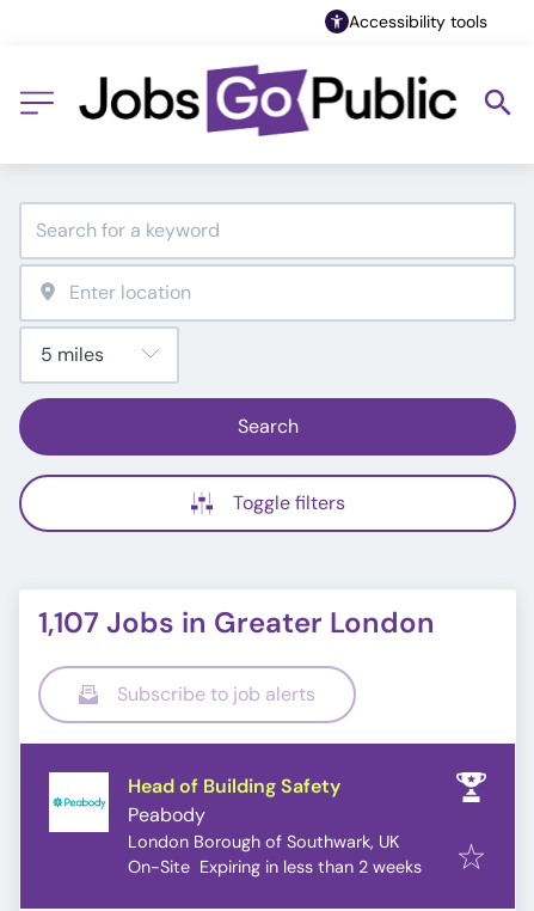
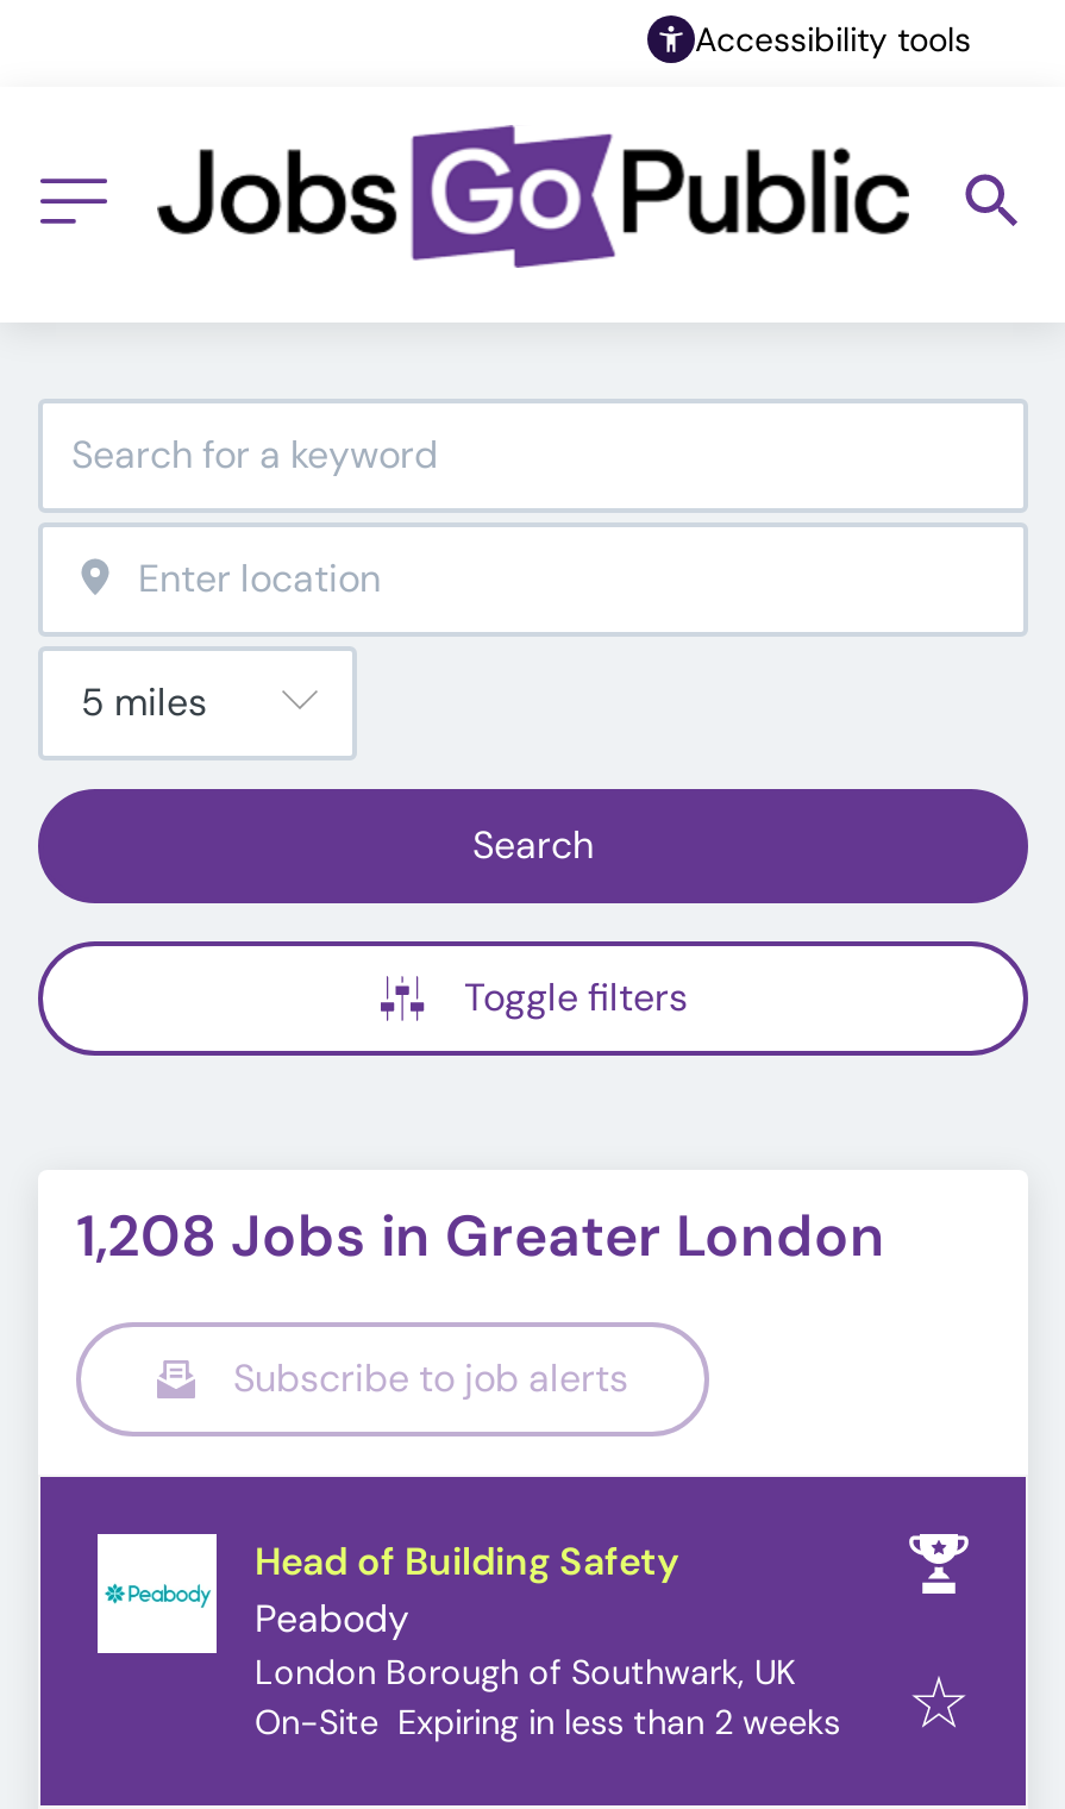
- 1,107 Jobs in Greater London
+ 1,208 Jobs in Greater London
